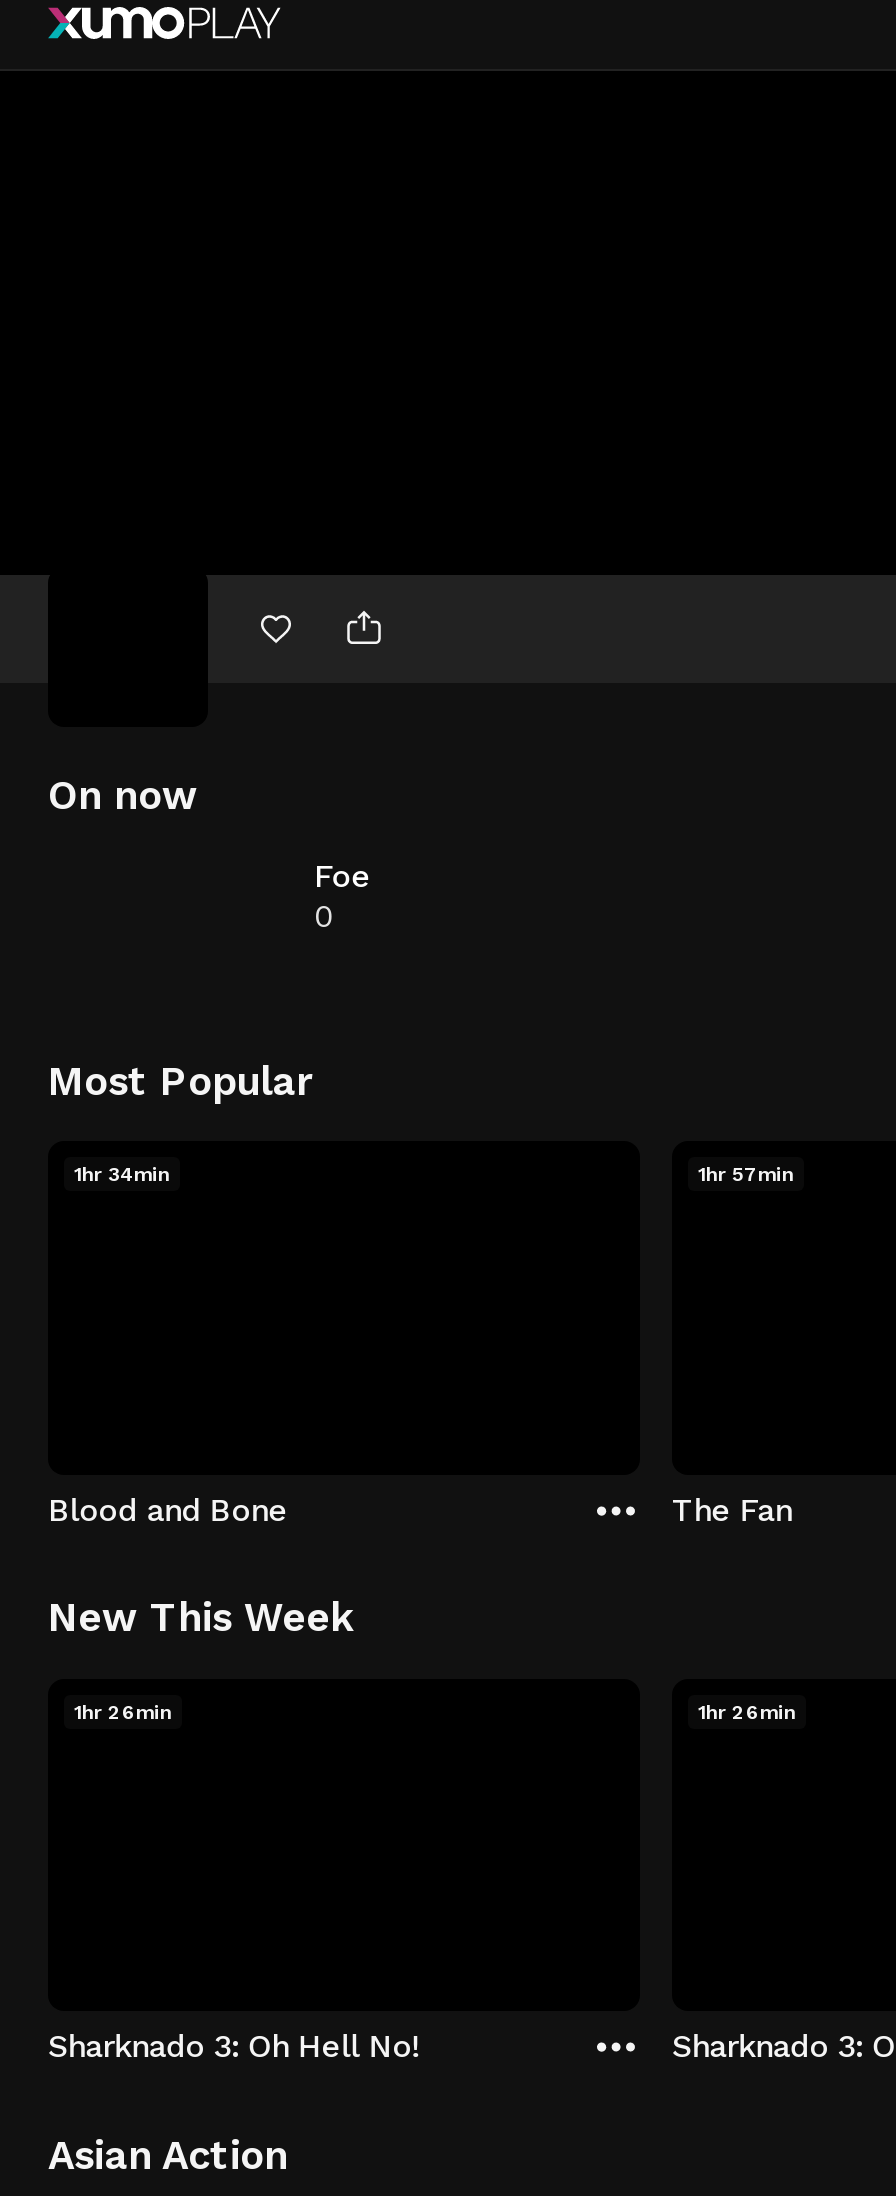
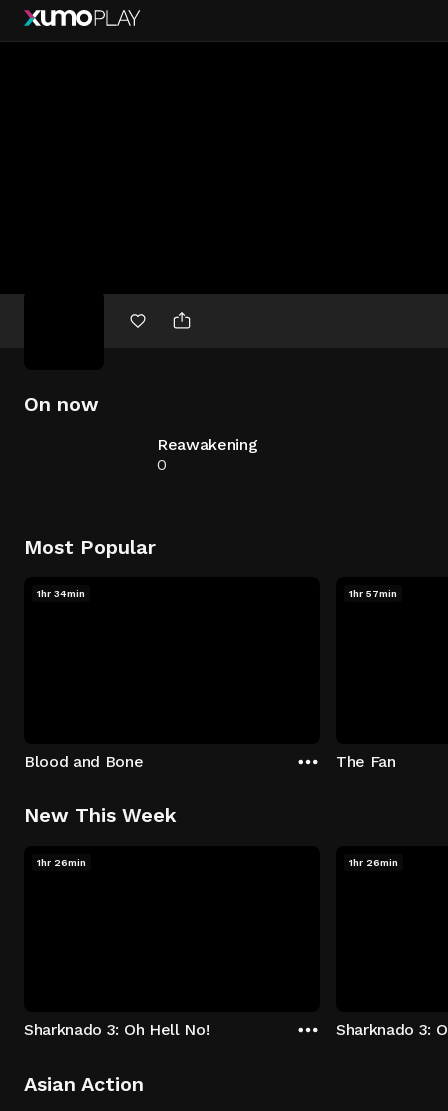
- Foe
+ Reawakening
